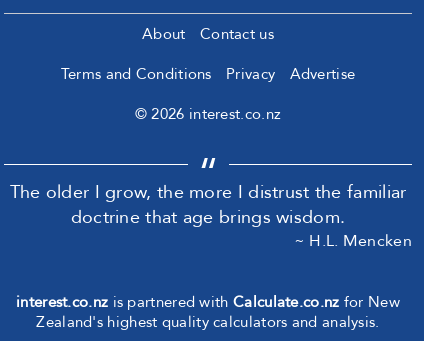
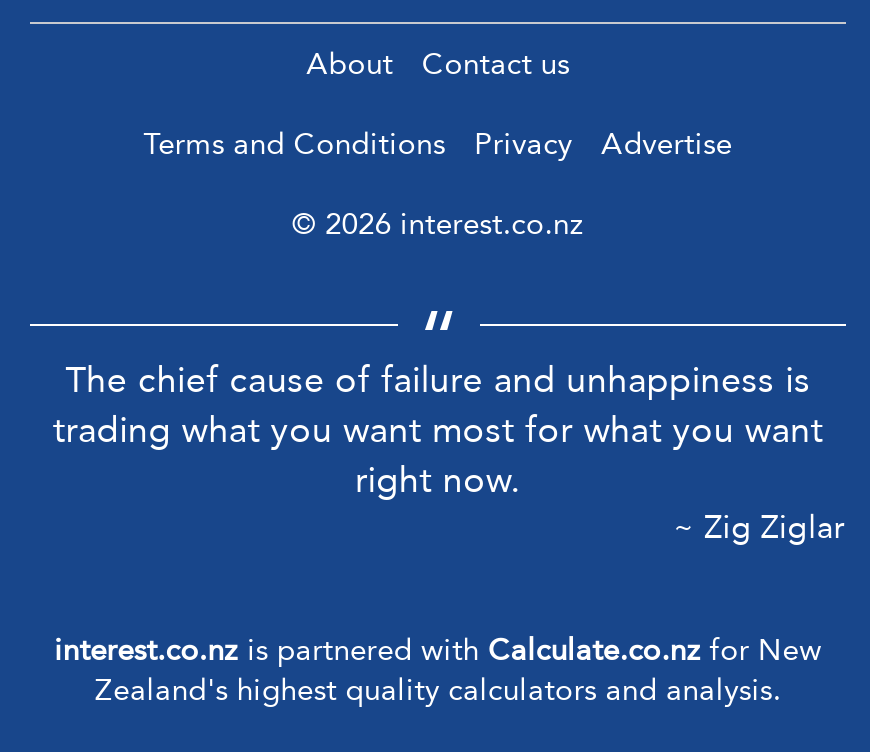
- The older I grow, the more I distrust the familiar
- doctrine that age brings wisdom.
- ~ H.L. Mencken
+ The chief cause of failure and unhappiness is
+ trading what you want most for what you want
+ right now.
+ ~ Zig Ziglar
